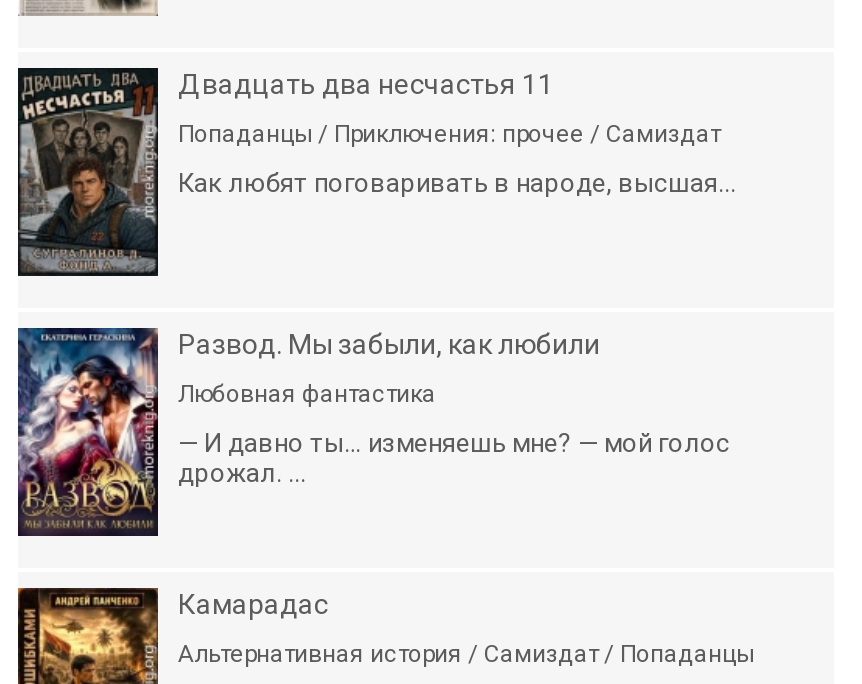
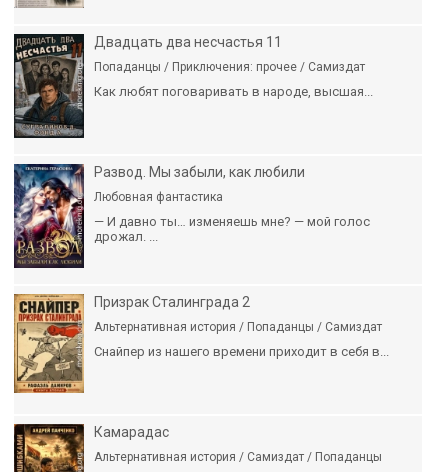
+ [image]
+ Призрак Сталинграда 2
+ Альтернативная история / Попаданцы / Самиздат
+ Снайпер из нашего времени приходит в себя в...
